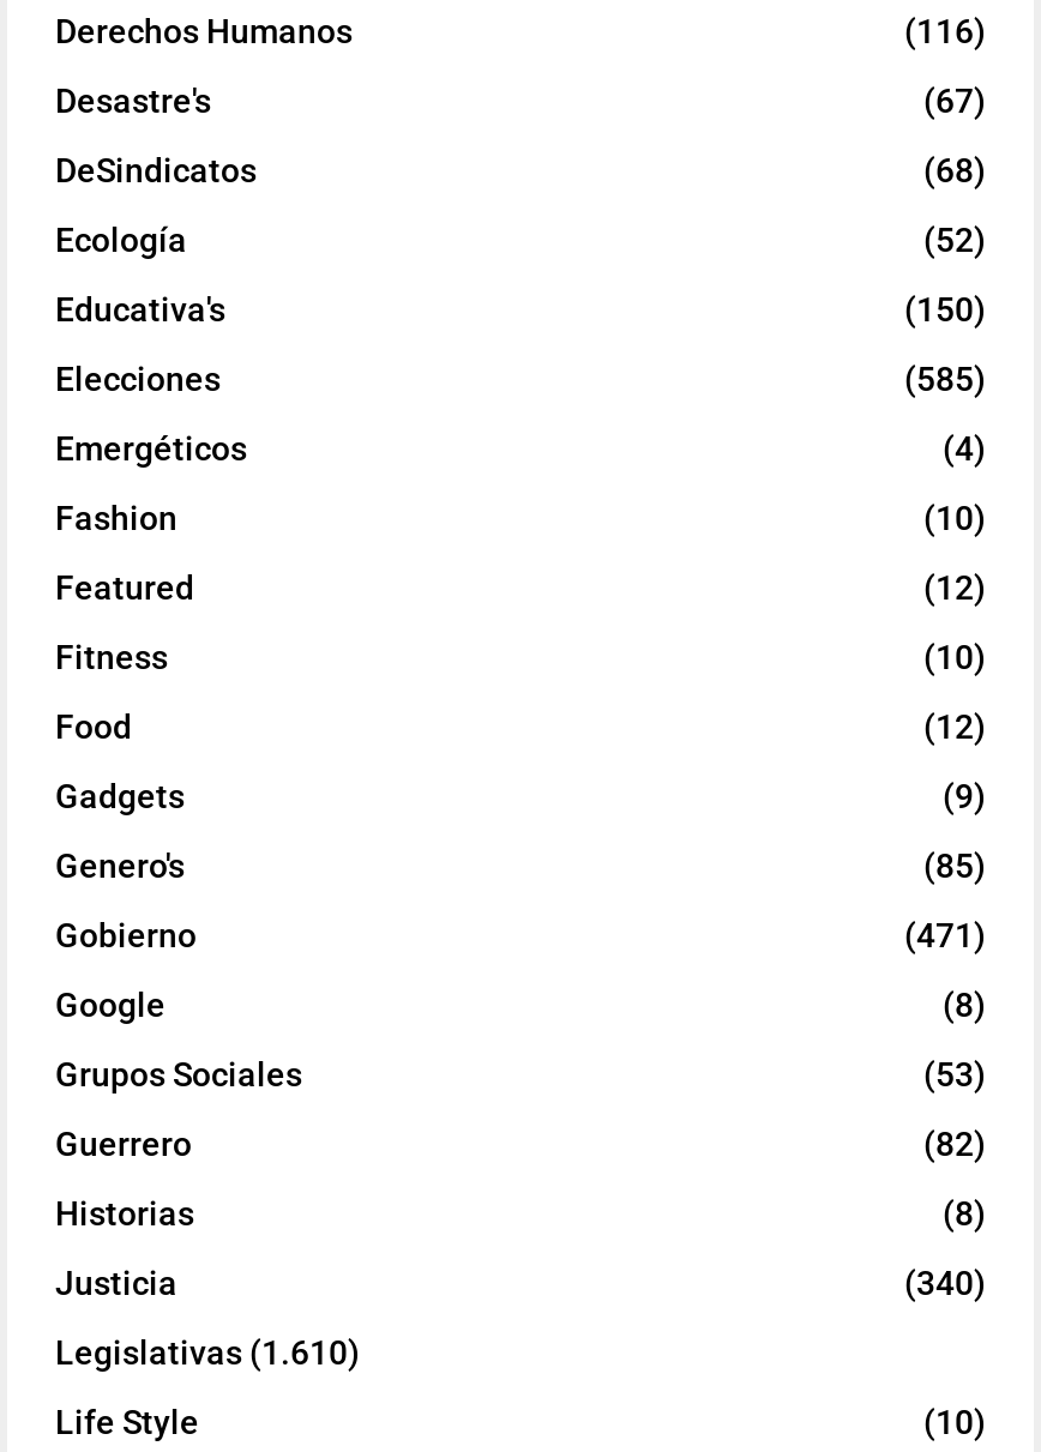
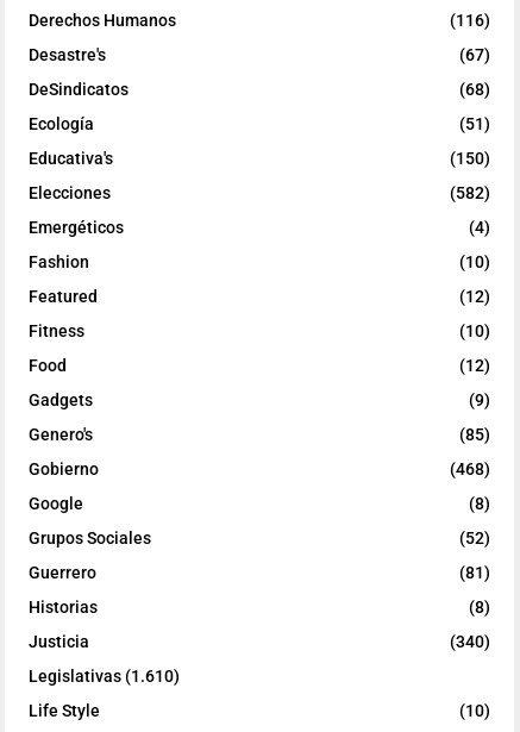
- (52)
+ (51)

- (585)
+ (582)

- (471)
+ (468)

- (53)
+ (52)

- (82)
+ (81)
